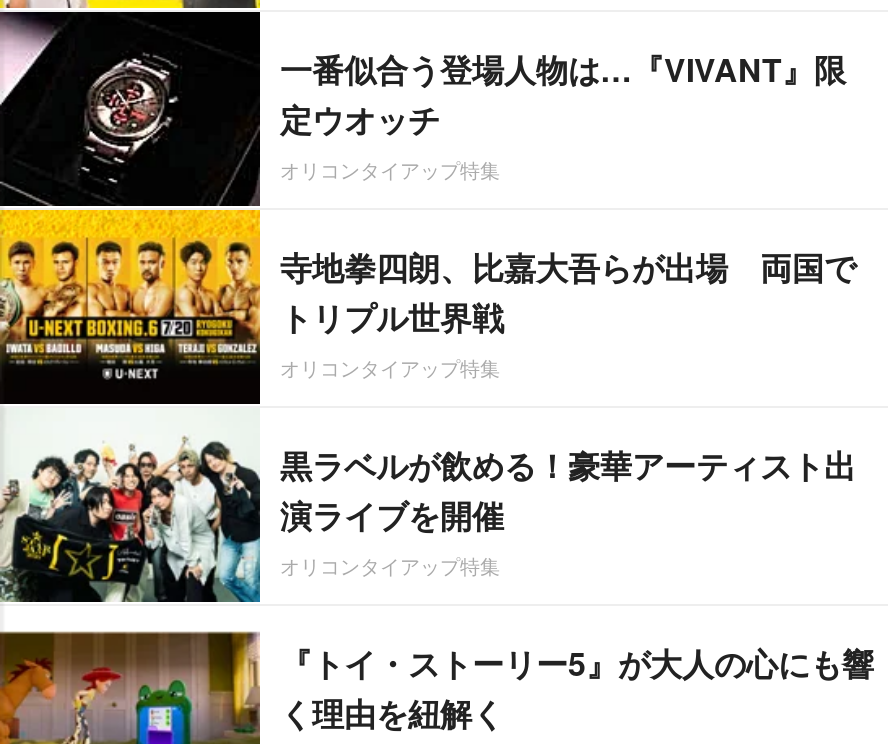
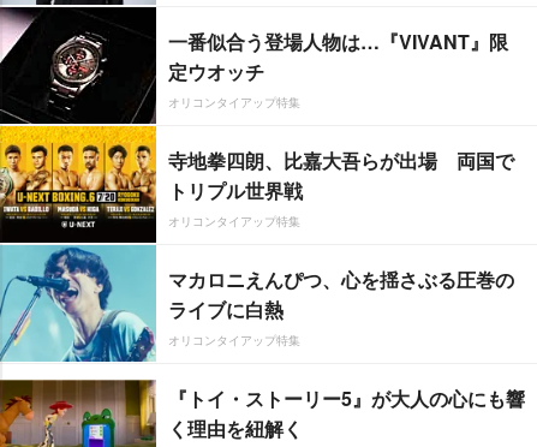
- [image]
- 黒ラベルが飲める！豪華アーティスト出
- 演ライブを開催
+ [image]
+ マカロニえんぴつ、心を揺さぶる圧巻の
+ ライブに白熱
